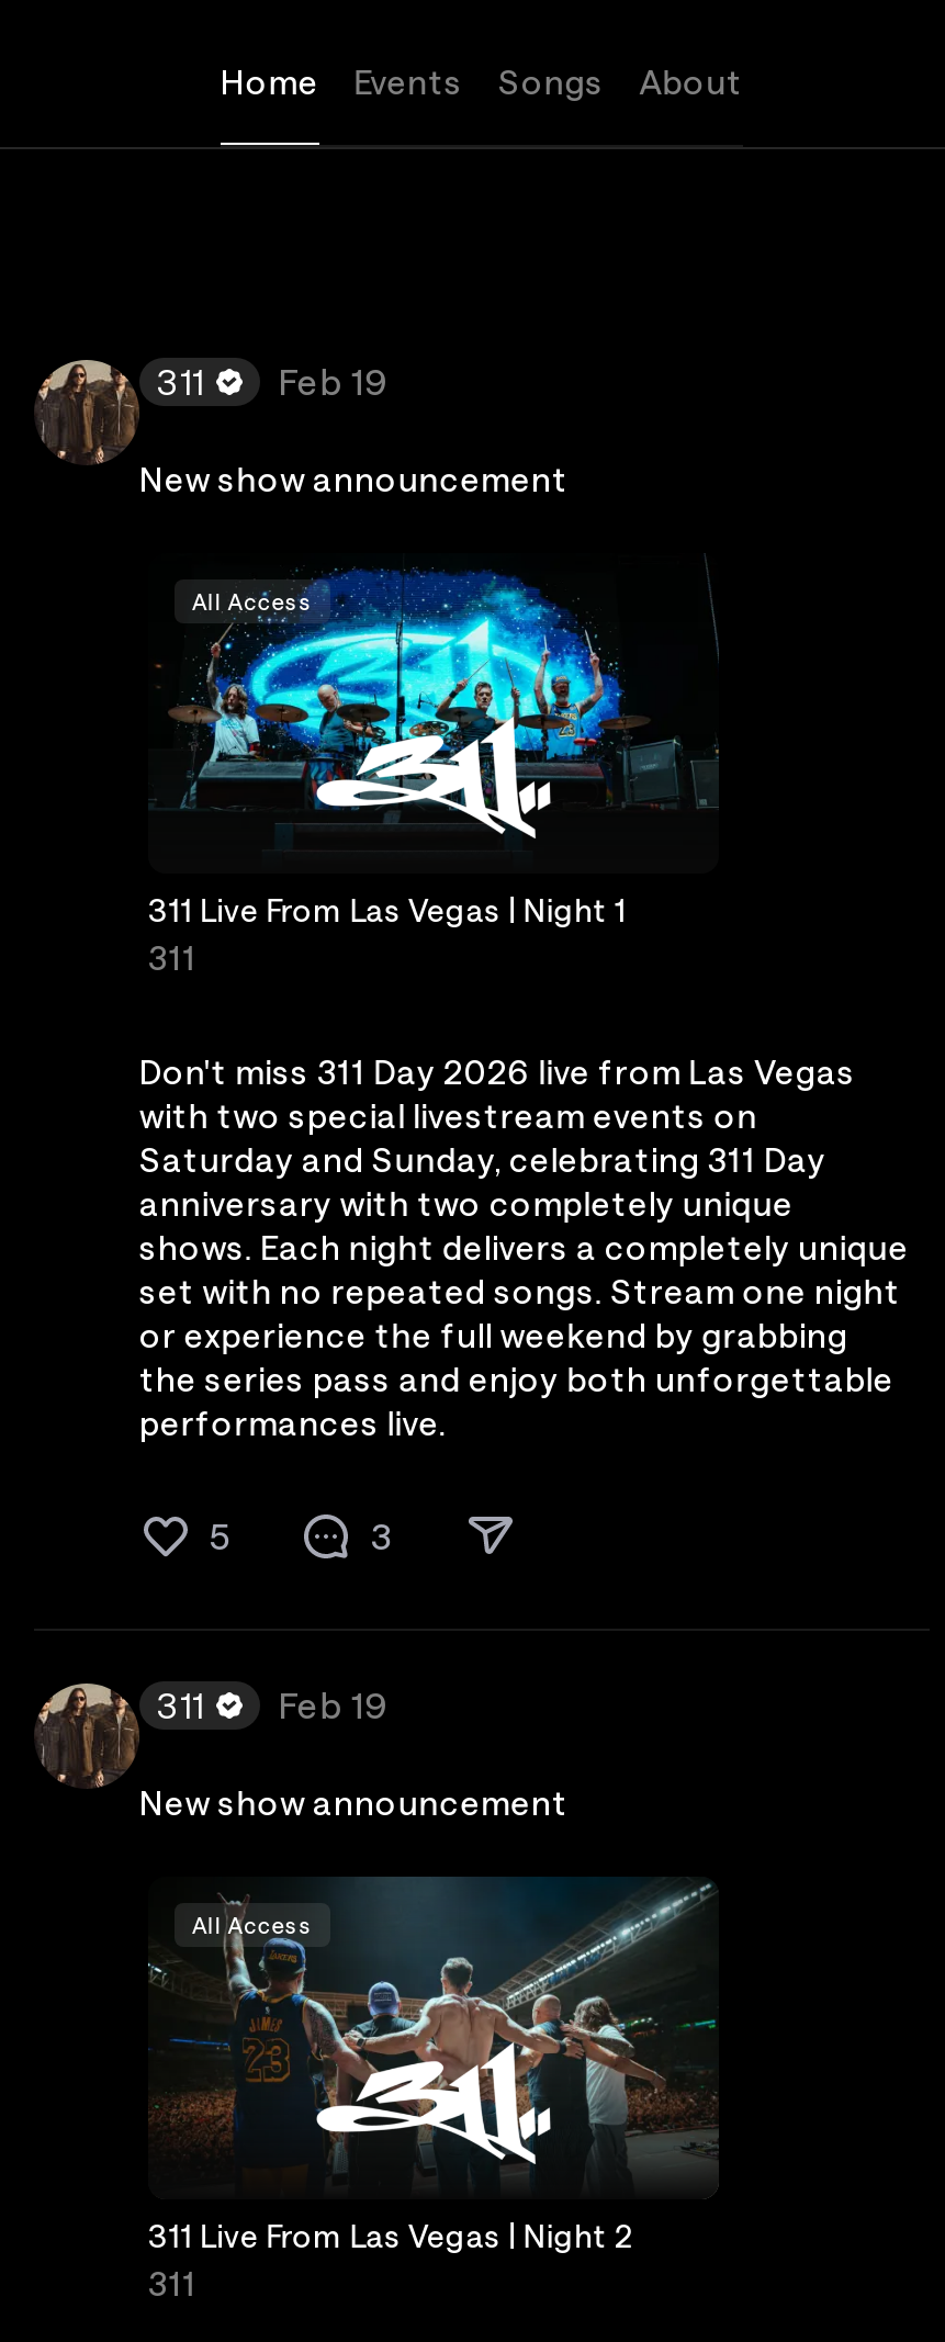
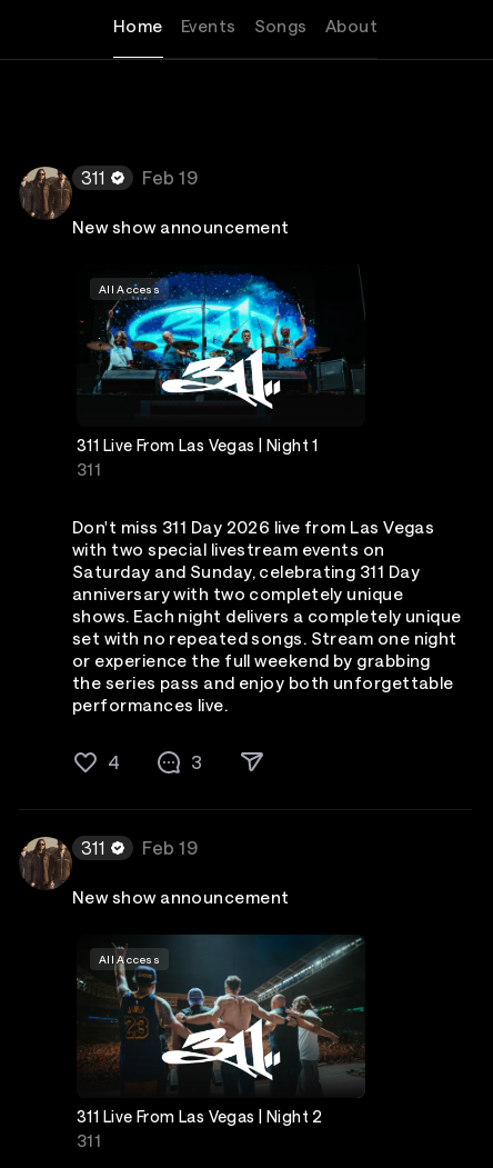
- 5
+ 4
